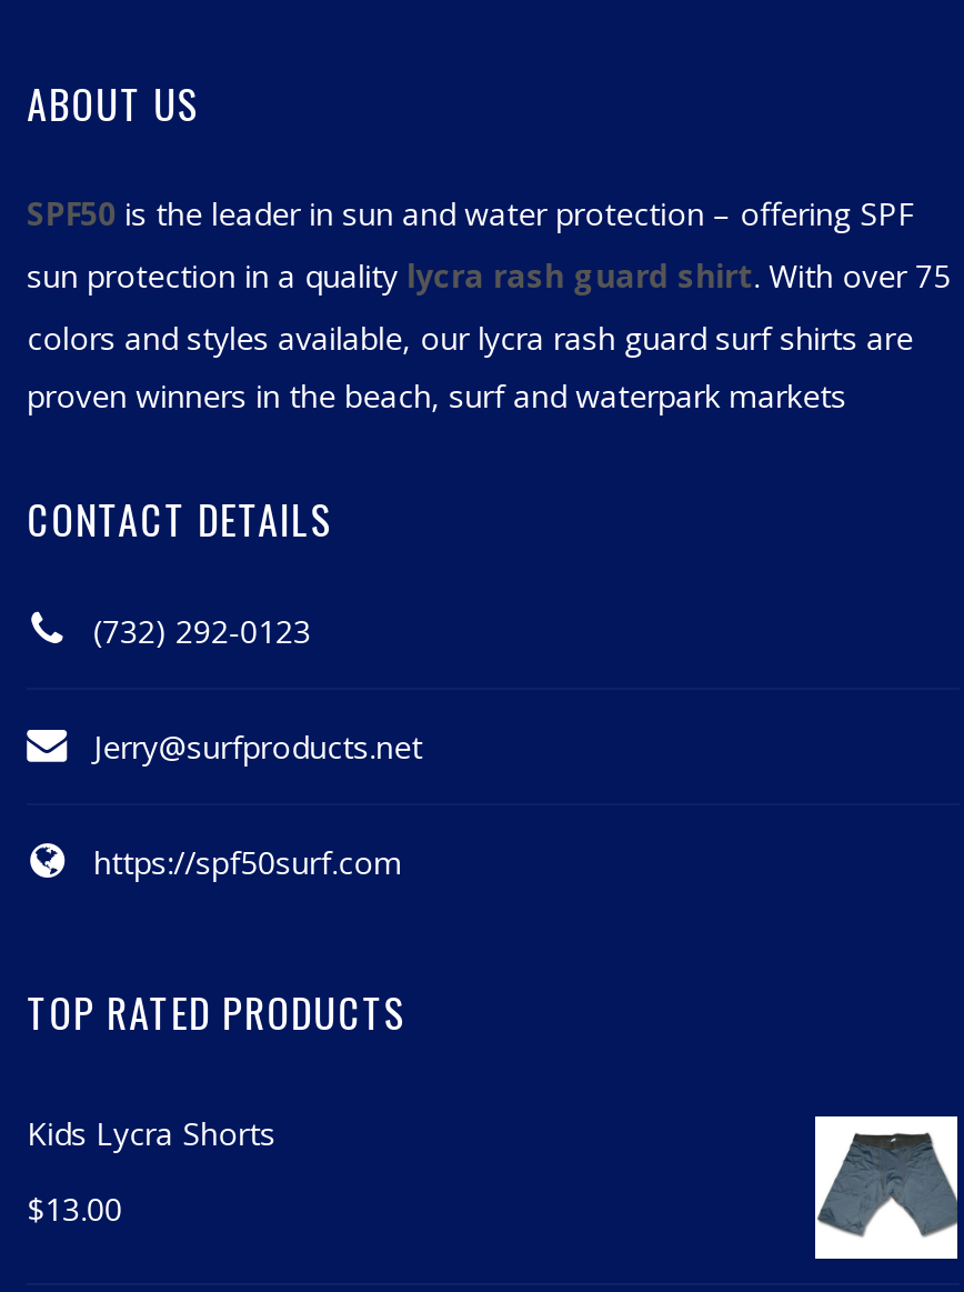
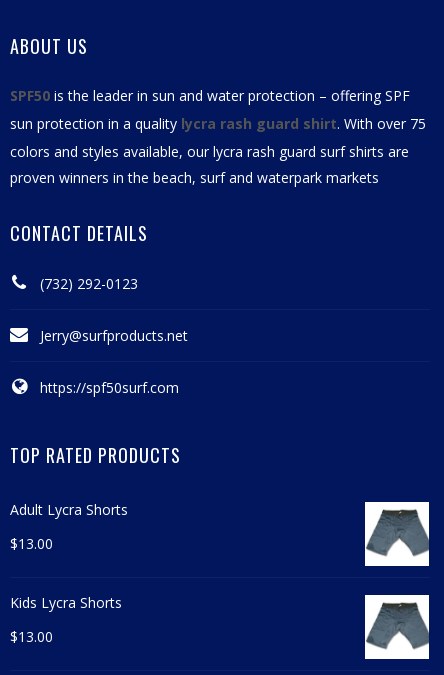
+ Adult Lycra Shorts
+ $13.00
